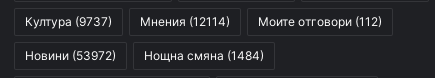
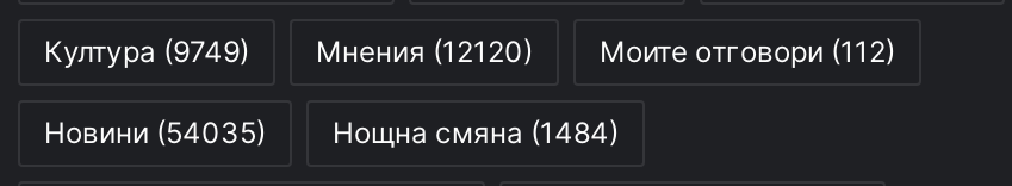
- Култура (9737)
+ Култура (9749)

- Мнения (12114)
+ Мнения (12120)

- Новини (53972) Нощна смяна (1484)
+ Новини (54035) Нощна смяна (1484)
